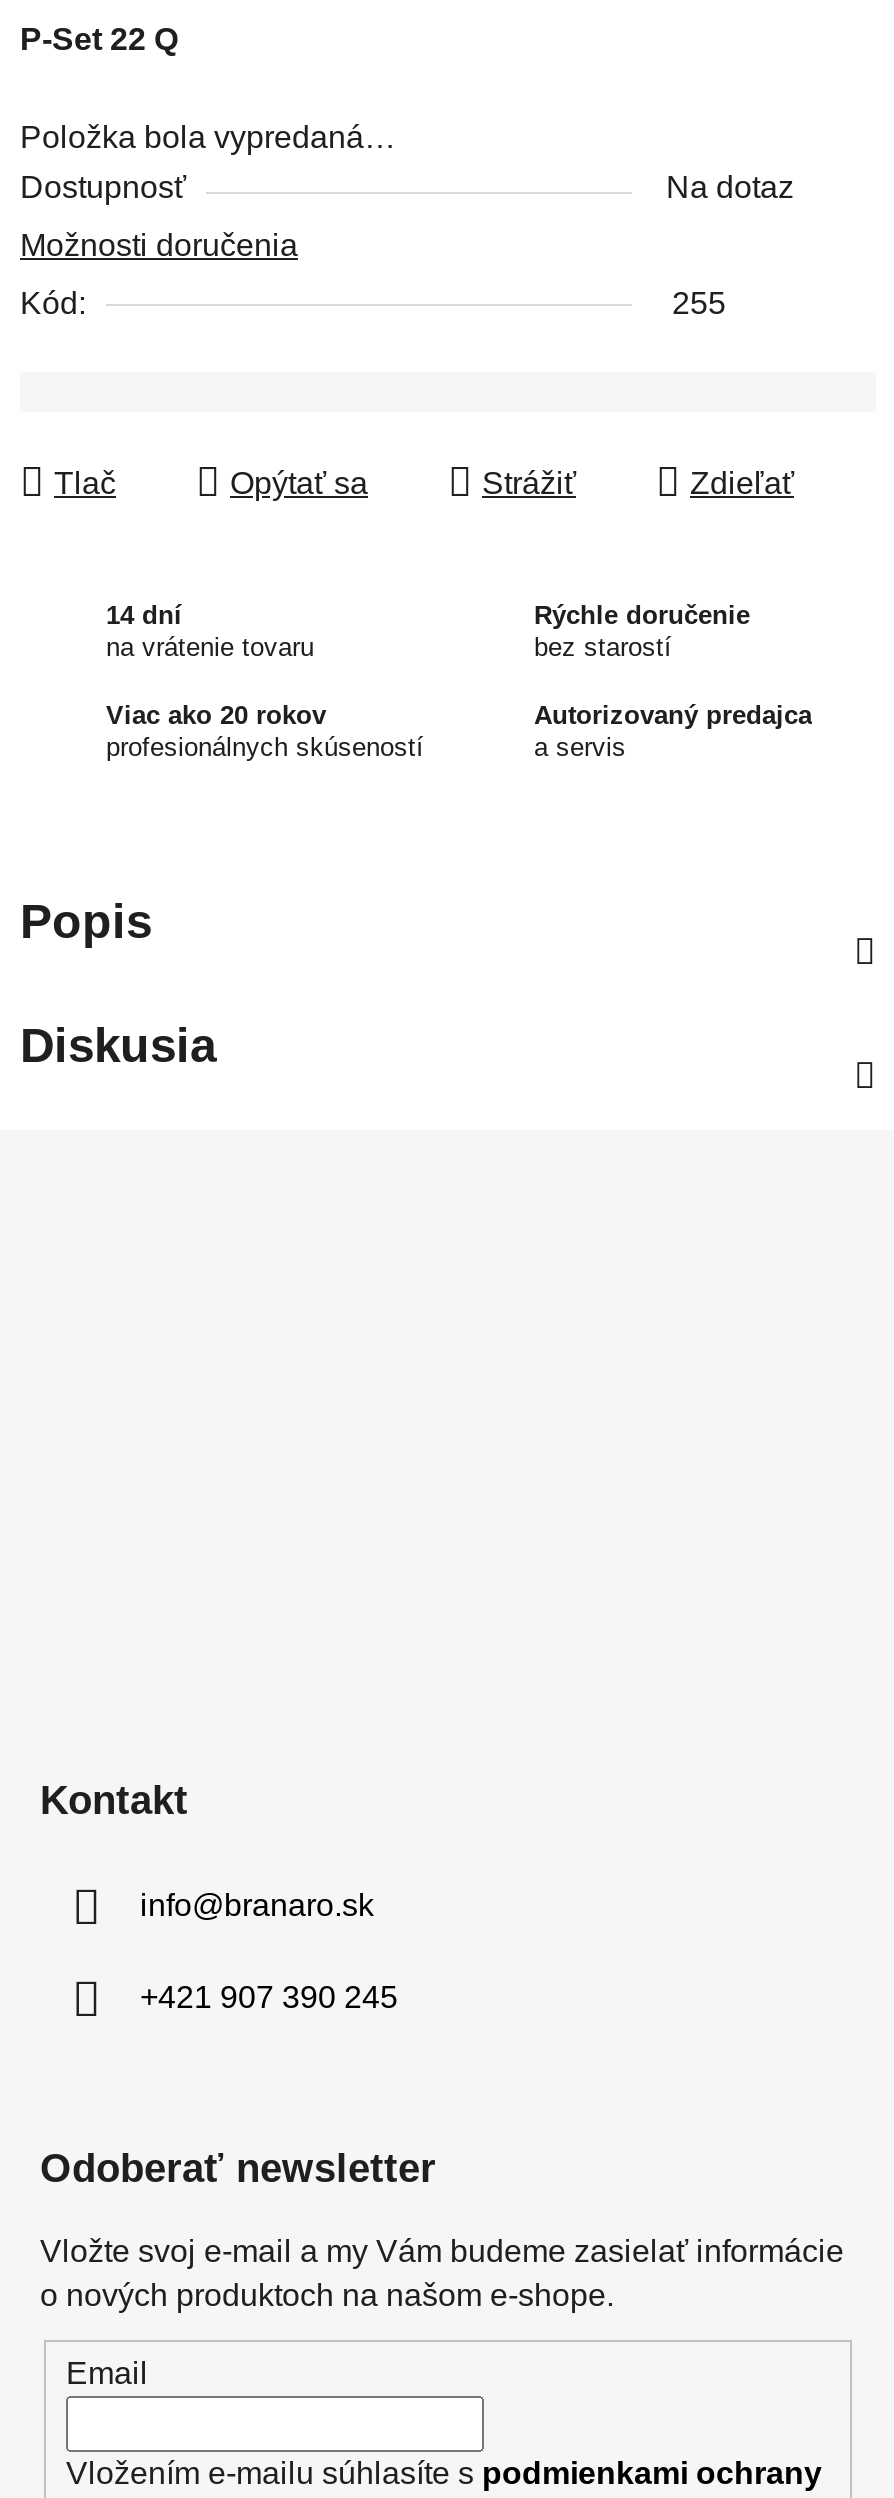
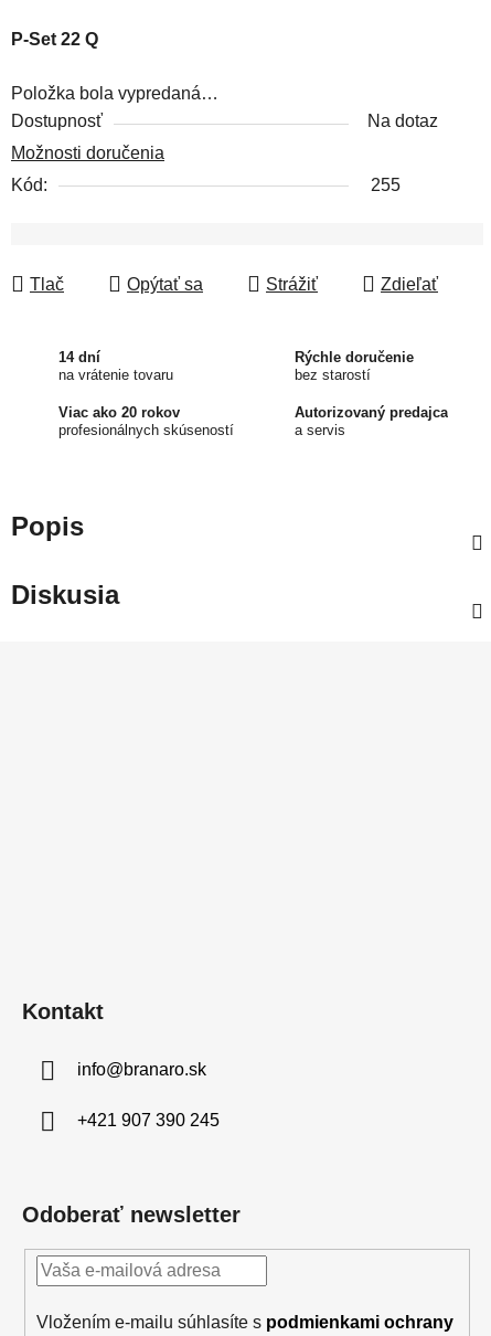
- Vložte svoj e-mail a my Vám budeme zasielať informácie
- o nových produktoch na našom e-shope.
- Email
